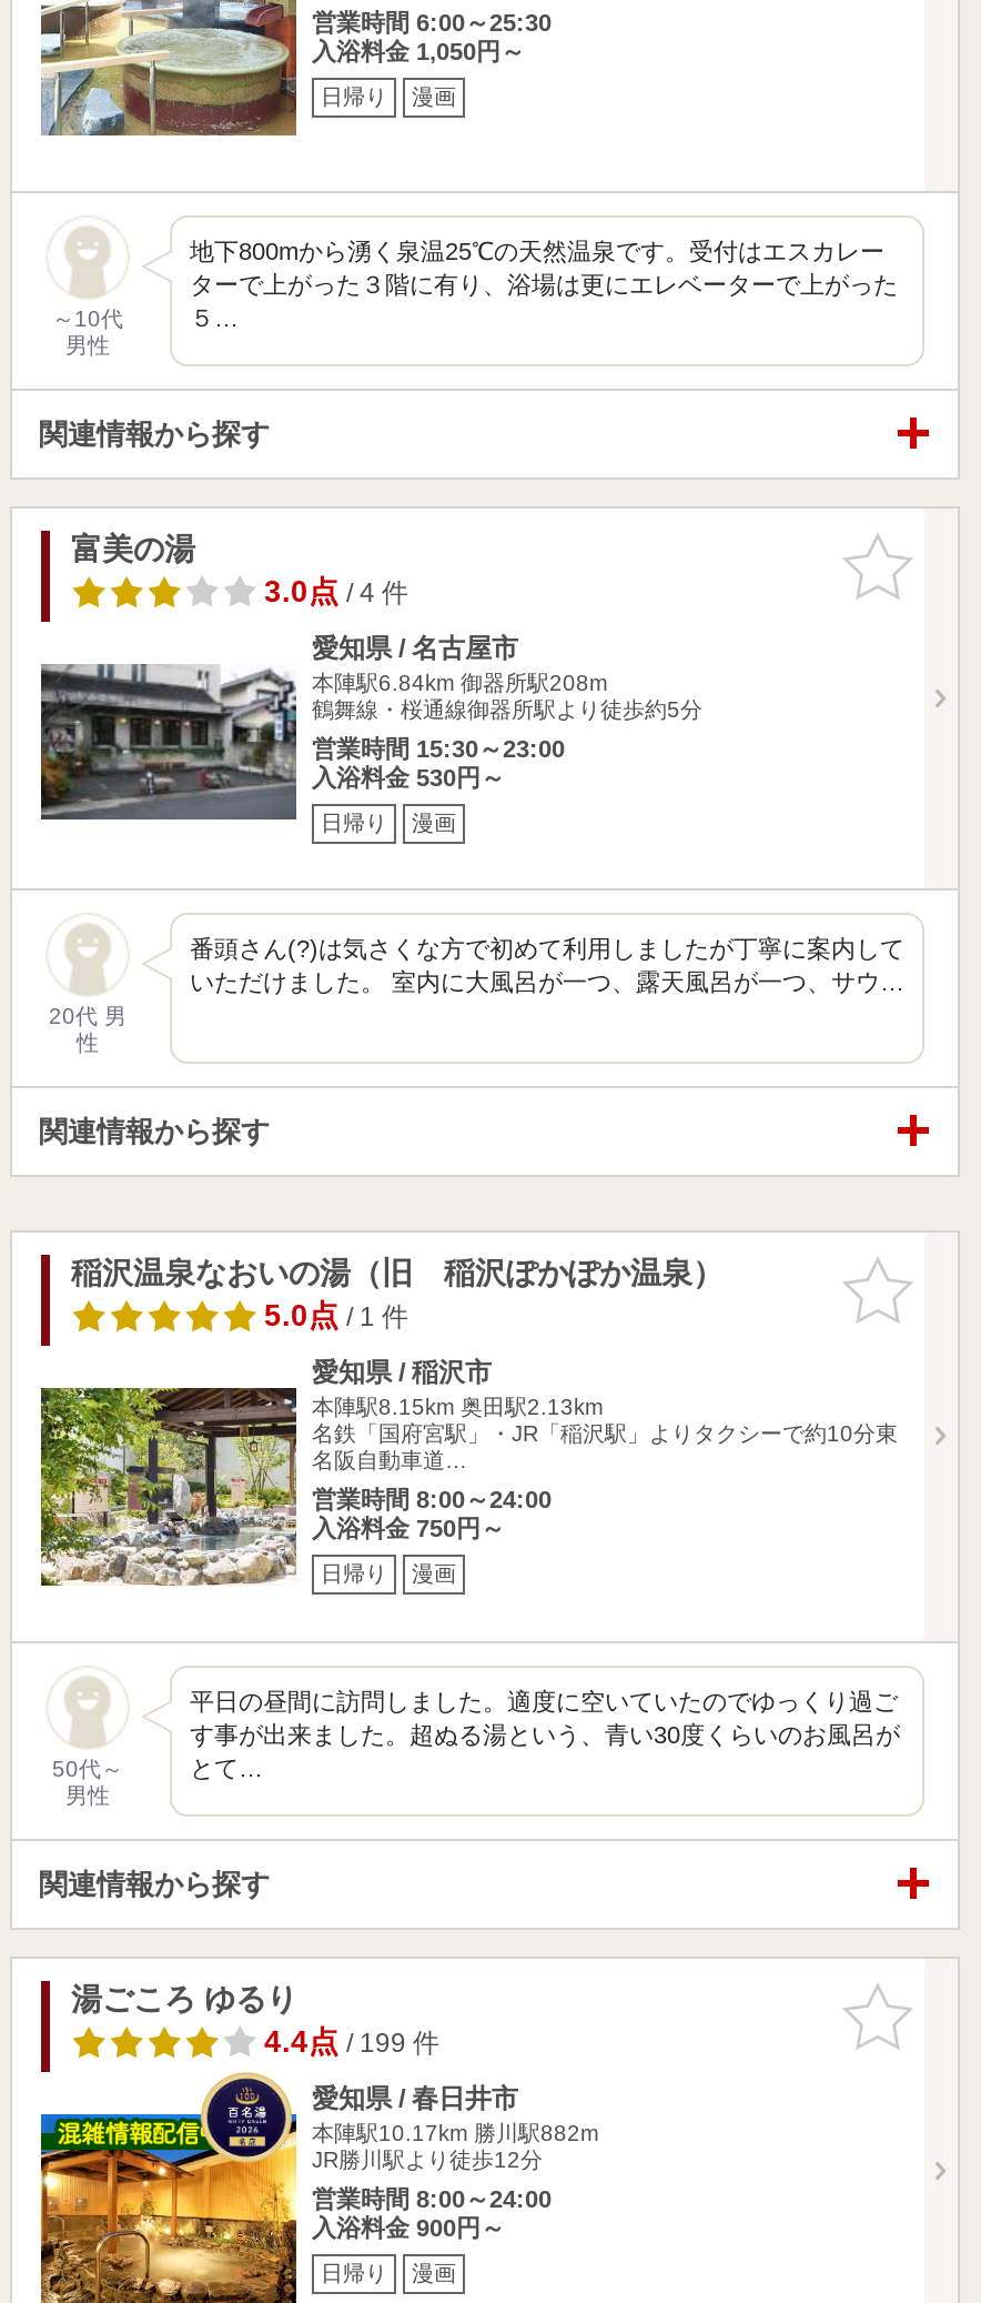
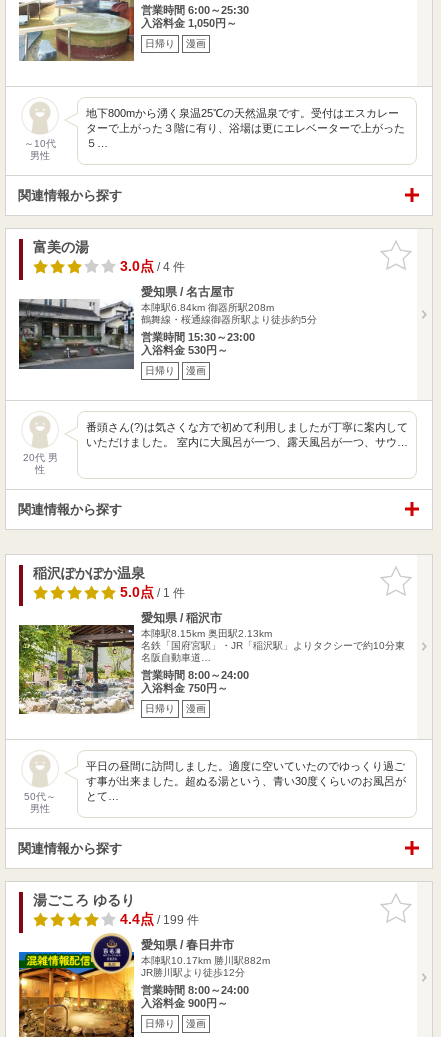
- 稲沢温泉なおいの湯（旧 稲沢ぽかぽか温泉）
+ 稲沢ぽかぽか温泉
